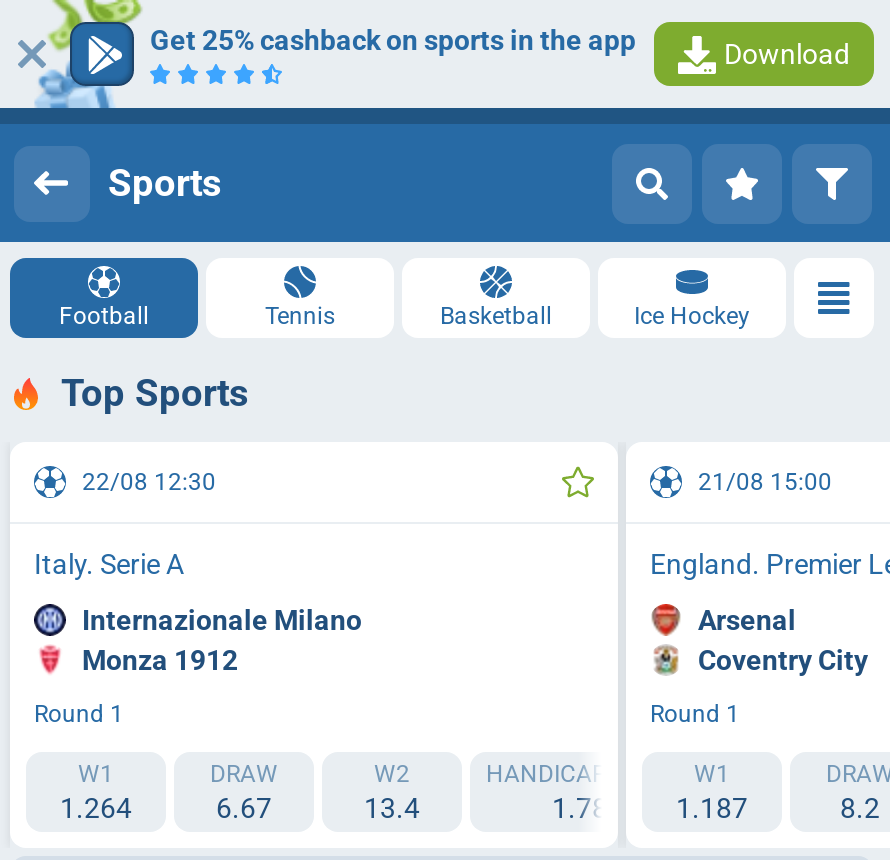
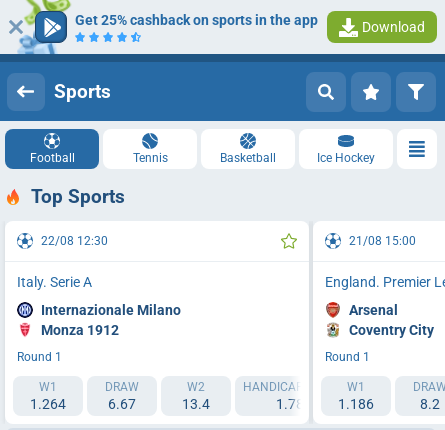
- 1.187
+ 1.186
